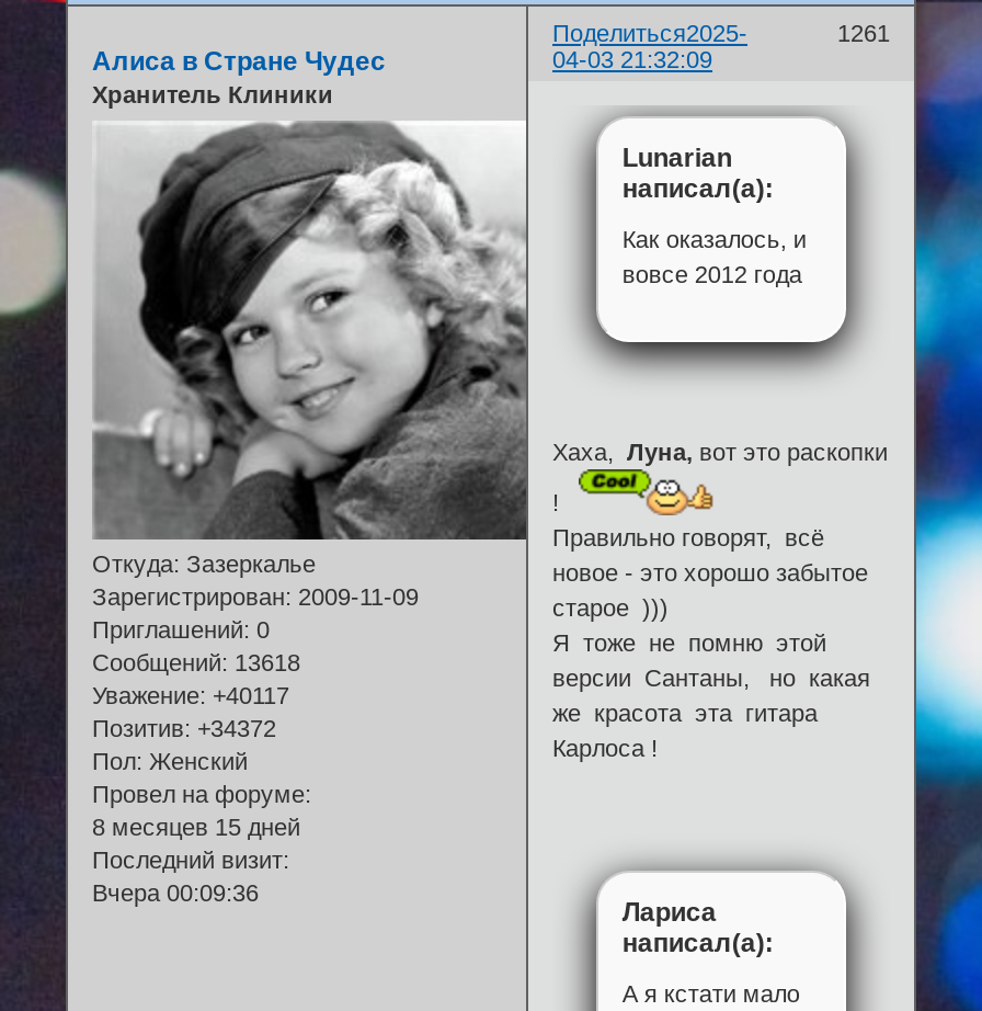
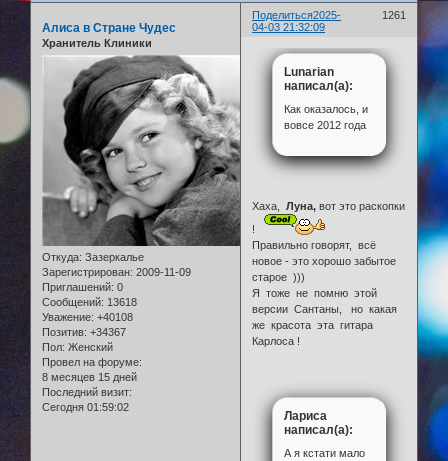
- Уважение: +40117
+ Уважение: +40108

- Позитив: +34372
+ Позитив: +34367

- Вчера 00:09:36
+ Сегодня 01:59:02
